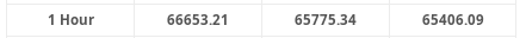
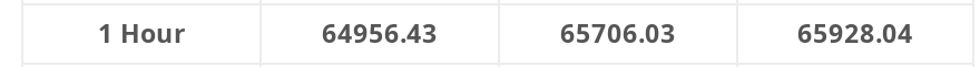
- 66653.21
+ 64956.43

- 65775.34
+ 65706.03

- 65406.09
+ 65928.04
